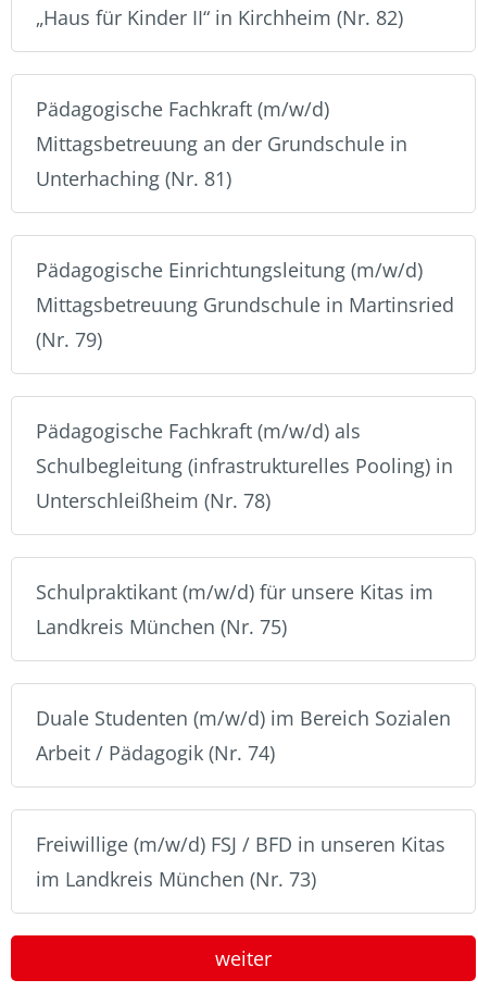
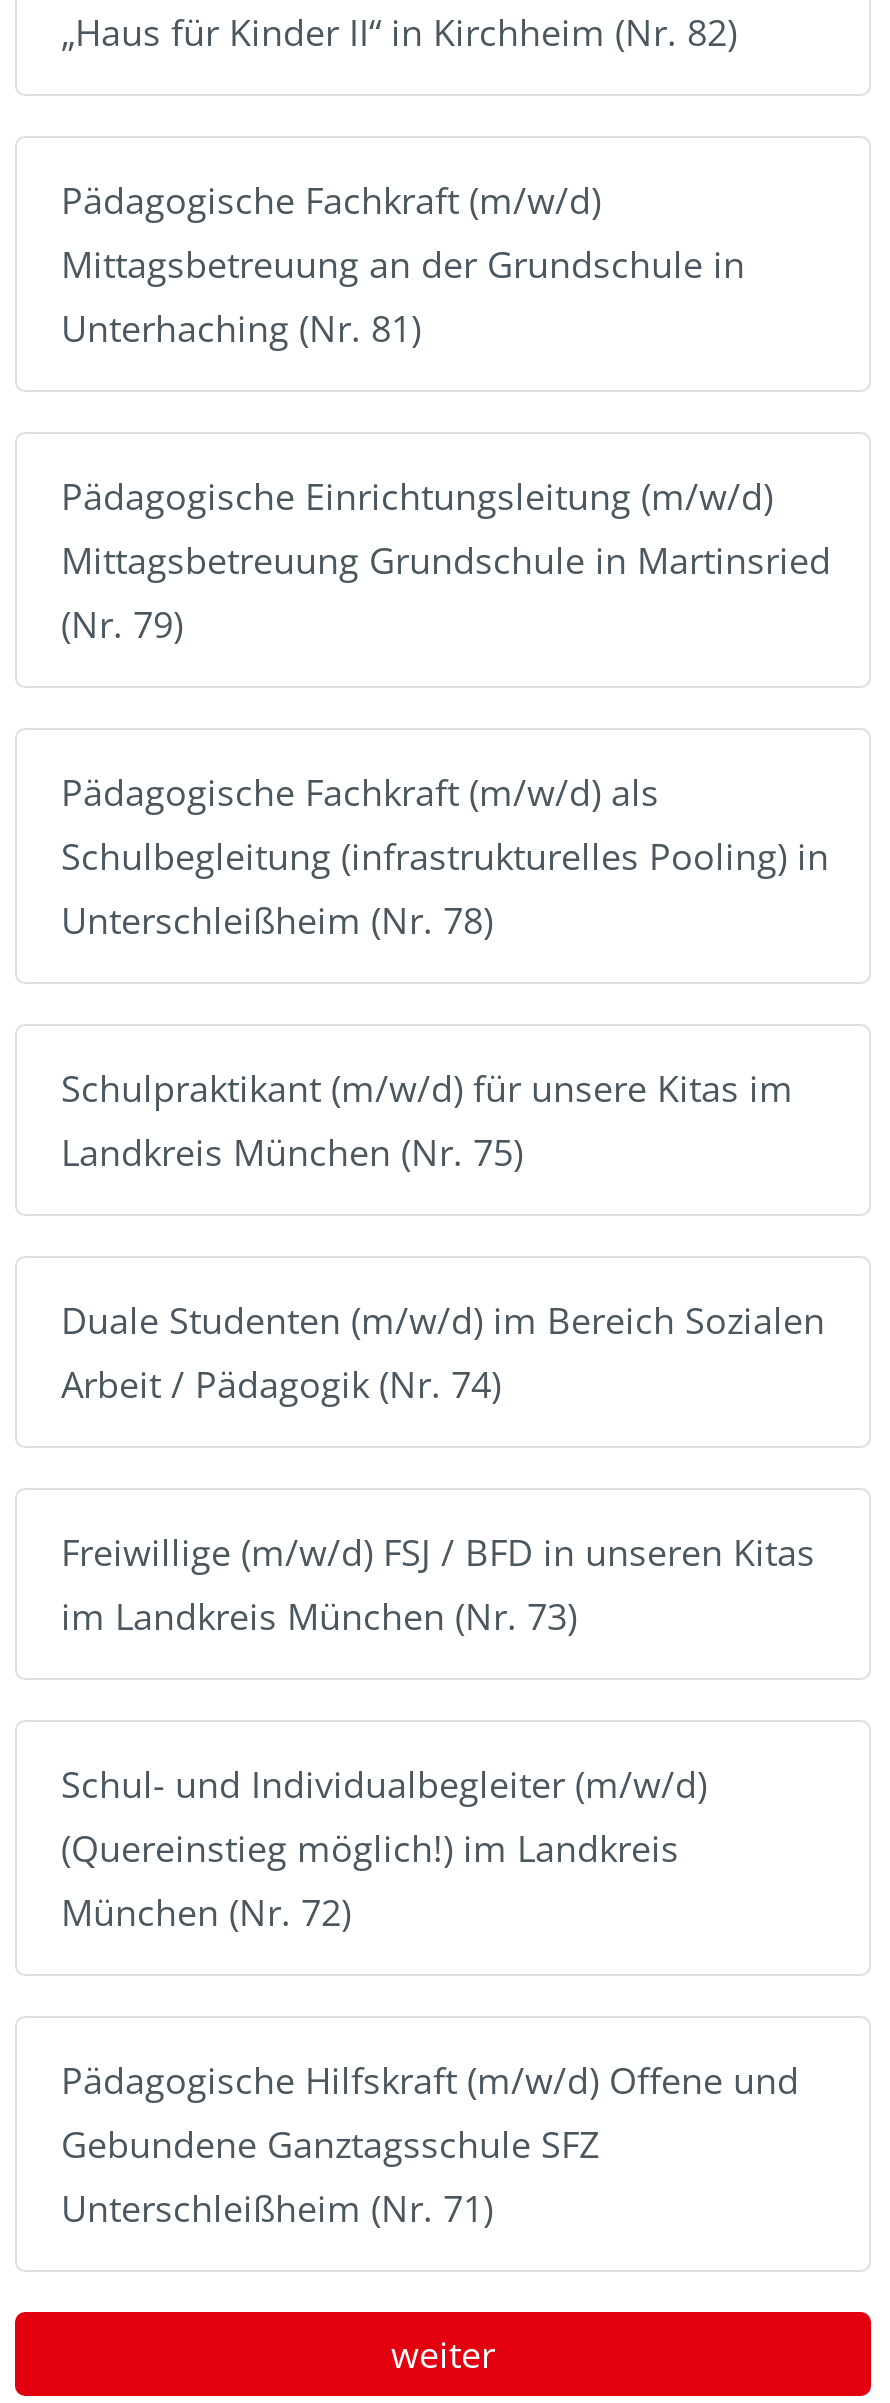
+ Schul- und Individualbegleiter (m/w/d)
+ (Quereinstieg möglich!) im Landkreis
+ München (Nr. 72)
+ Pädagogische Hilfskraft (m/w/d) Offene und
+ Gebundene Ganztagsschule SFZ
+ Unterschleißheim (Nr. 71)
